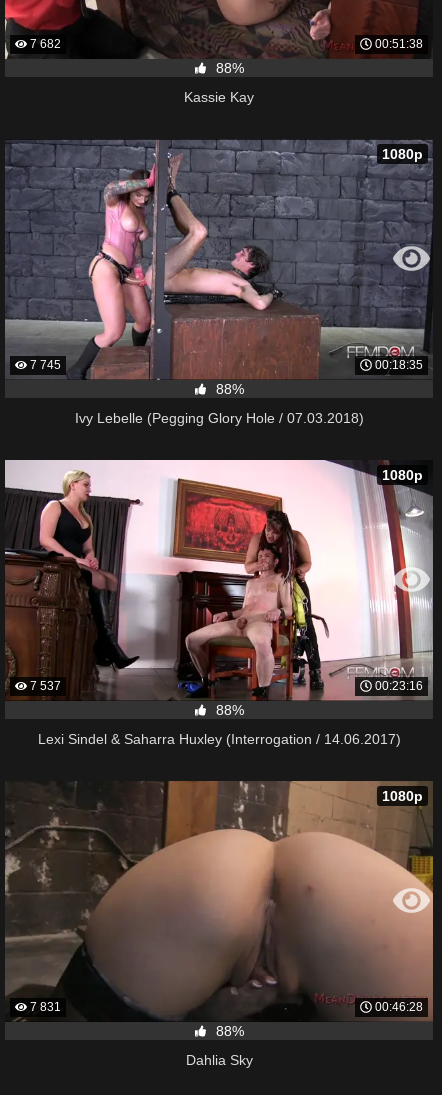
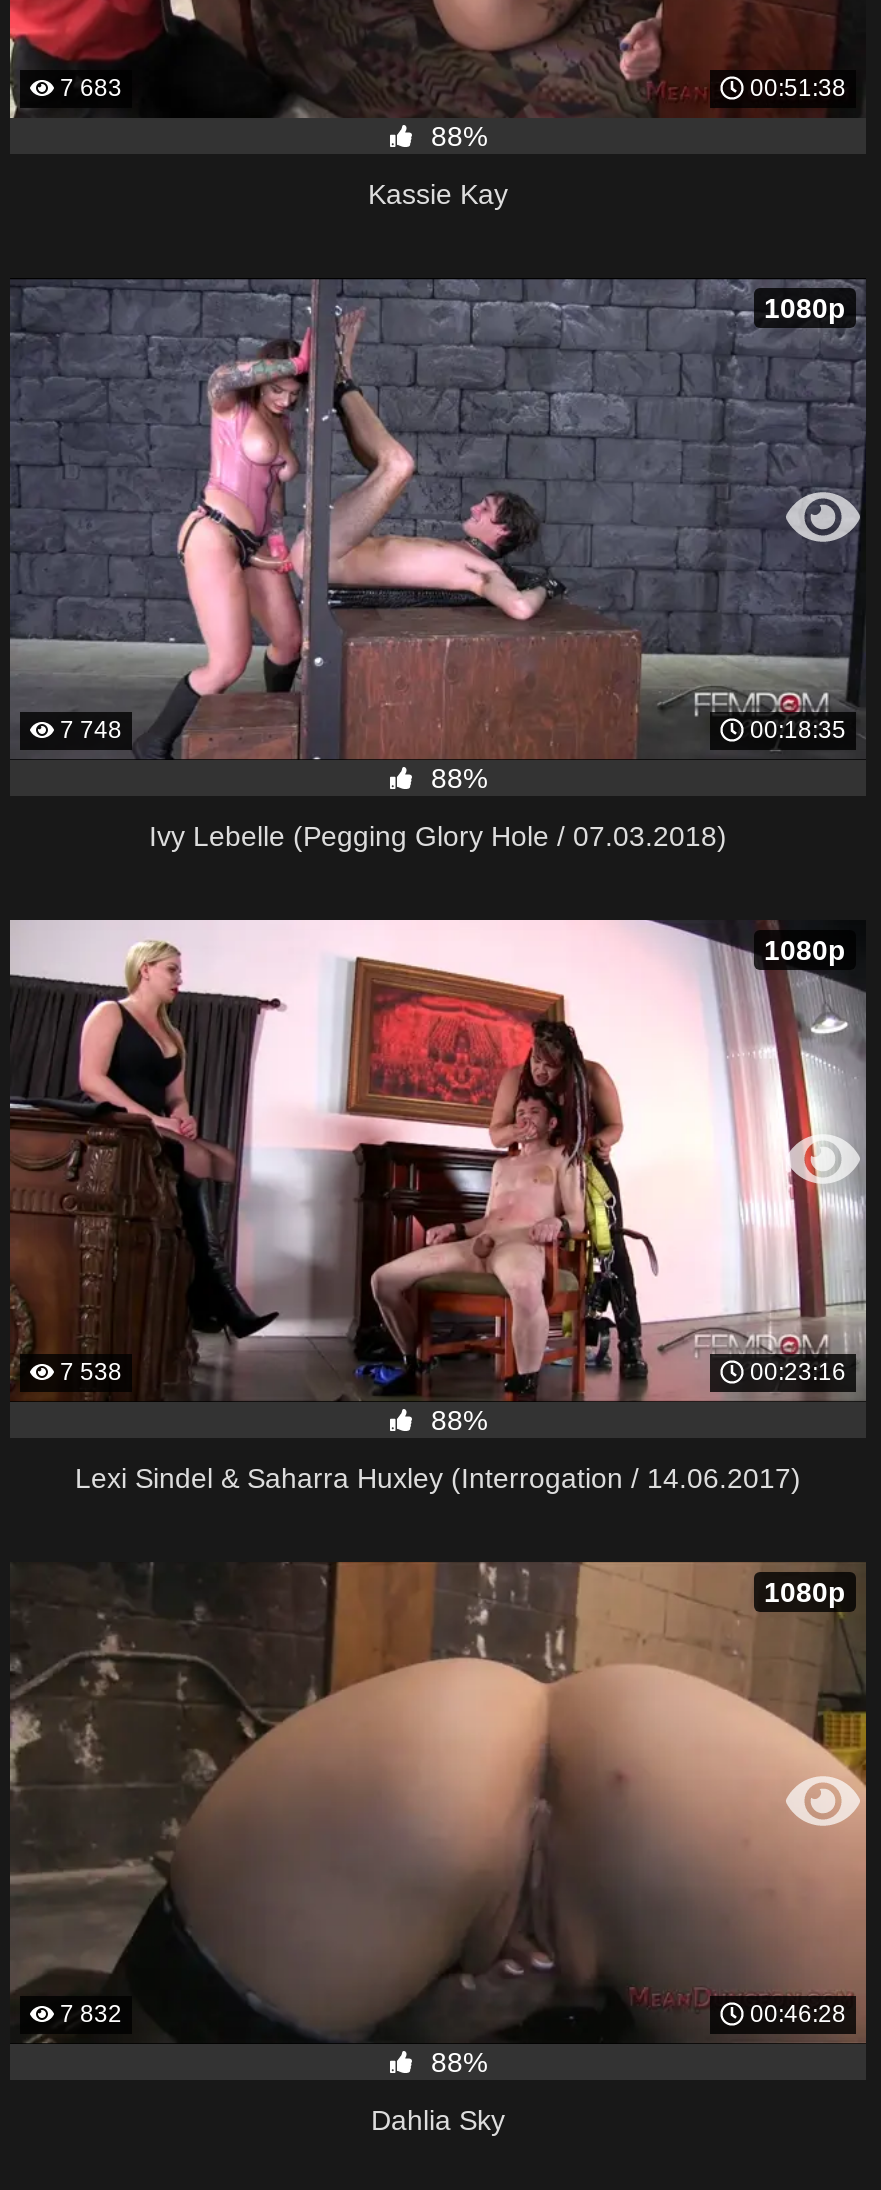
- 7 682
+ 7 683

- 7 745
+ 7 748

- 7 537
+ 7 538

- 7 831
+ 7 832
